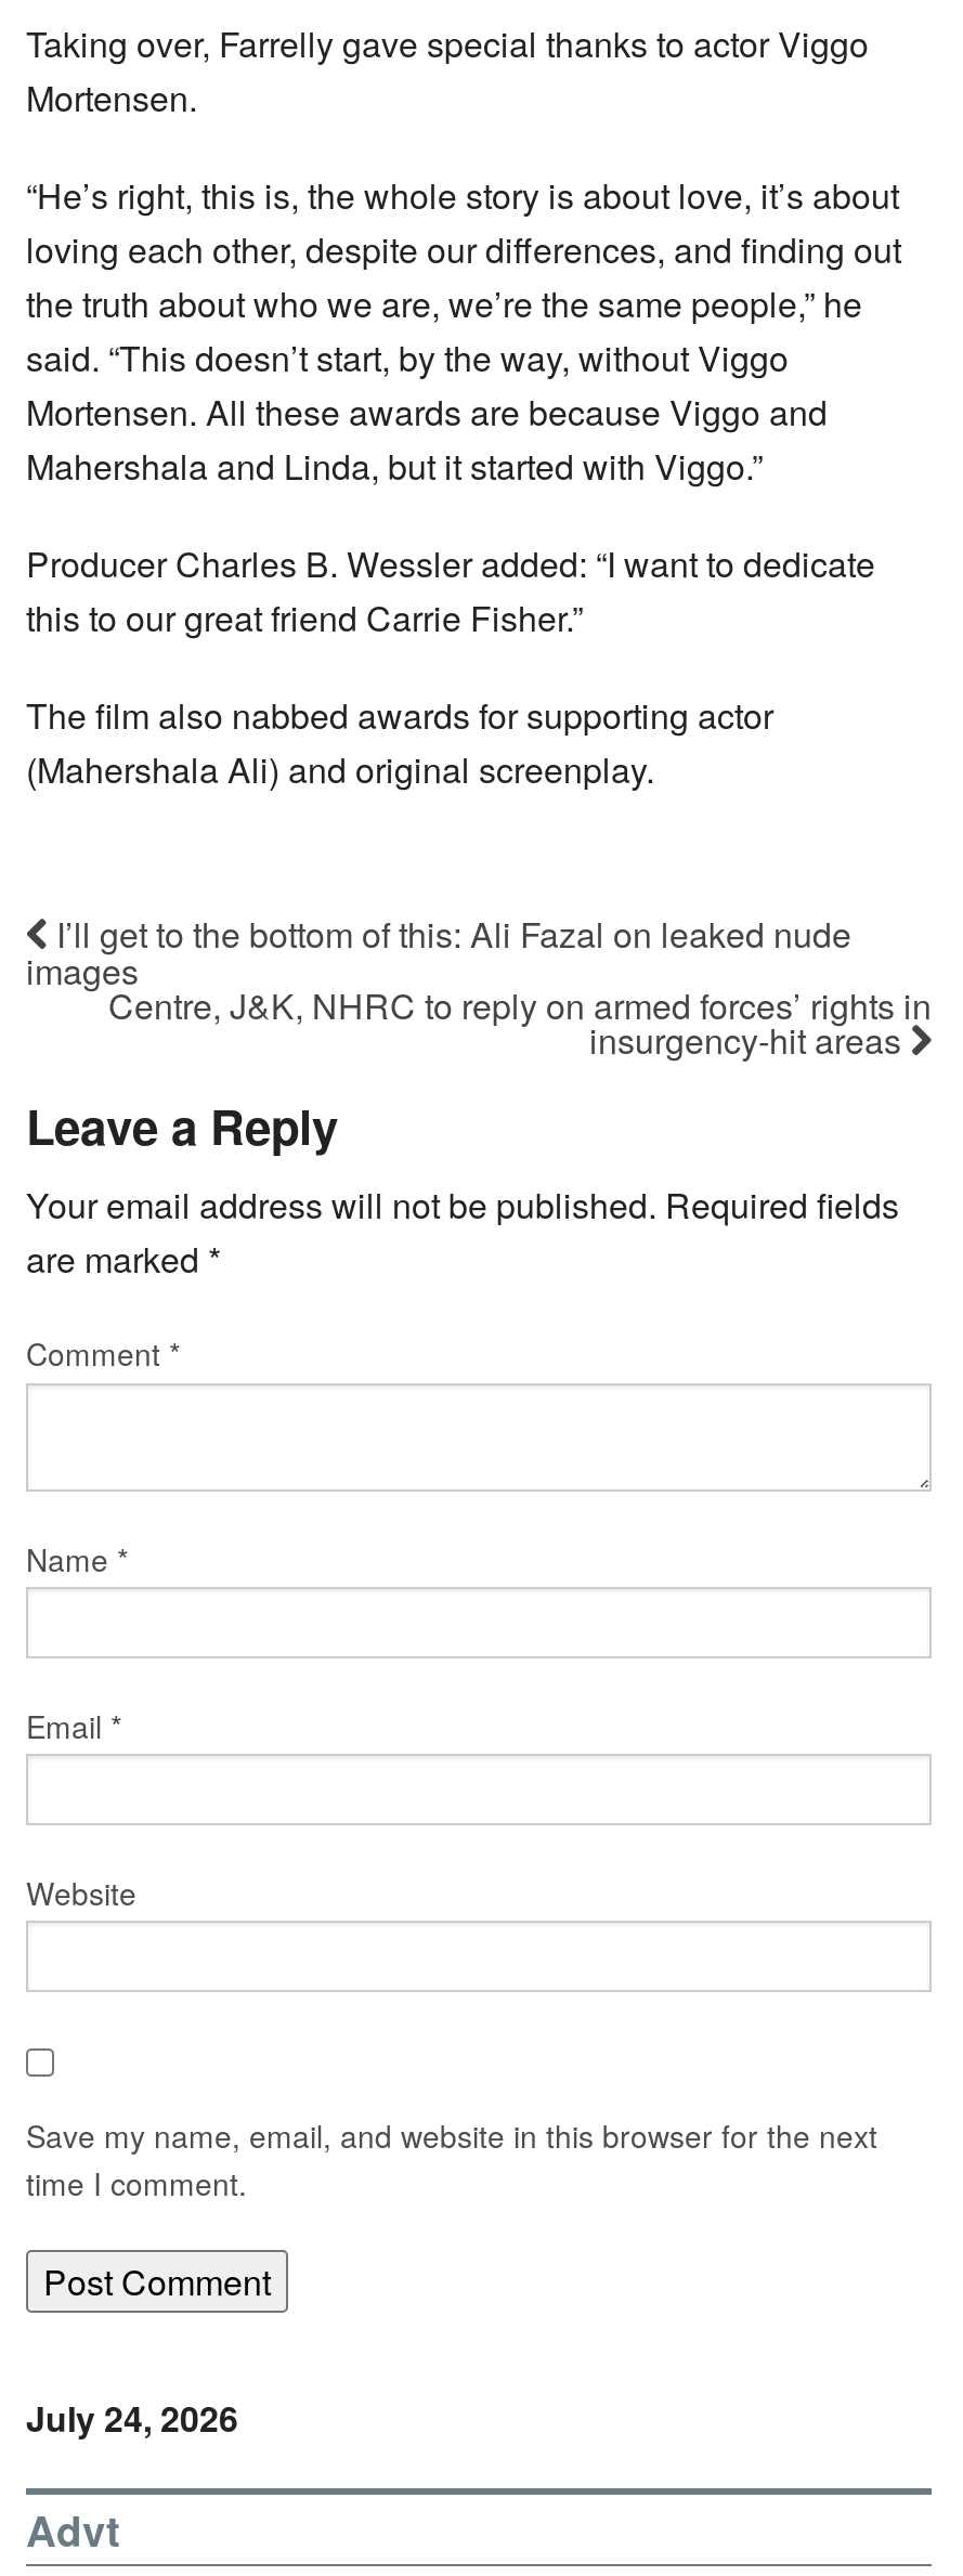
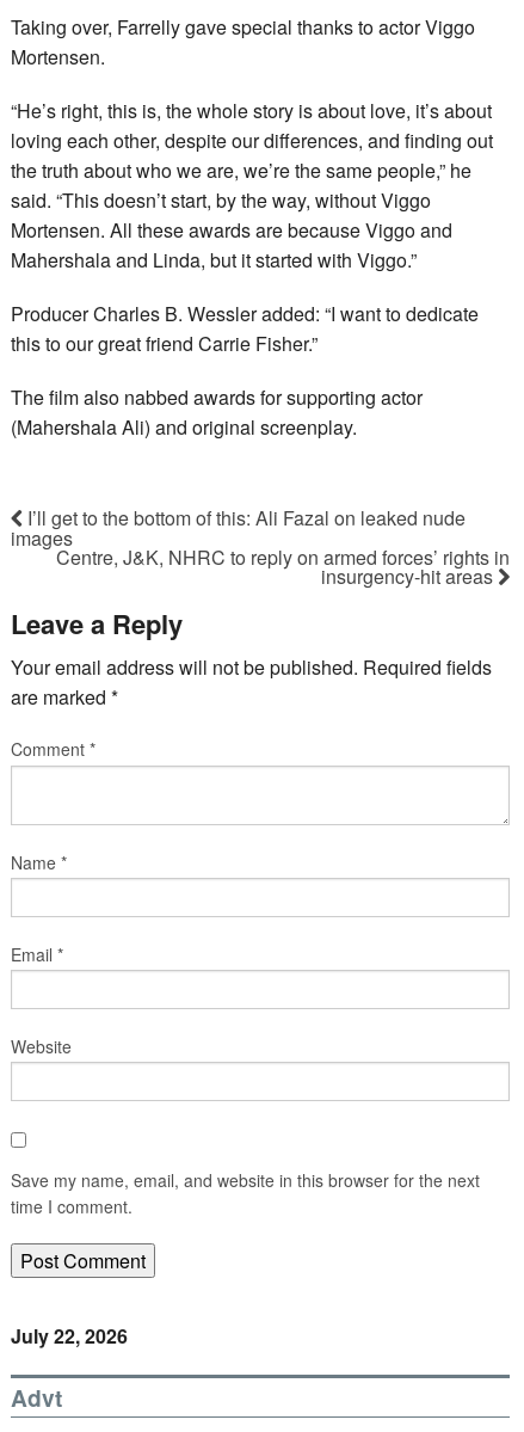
- July 24, 2026
+ July 22, 2026
